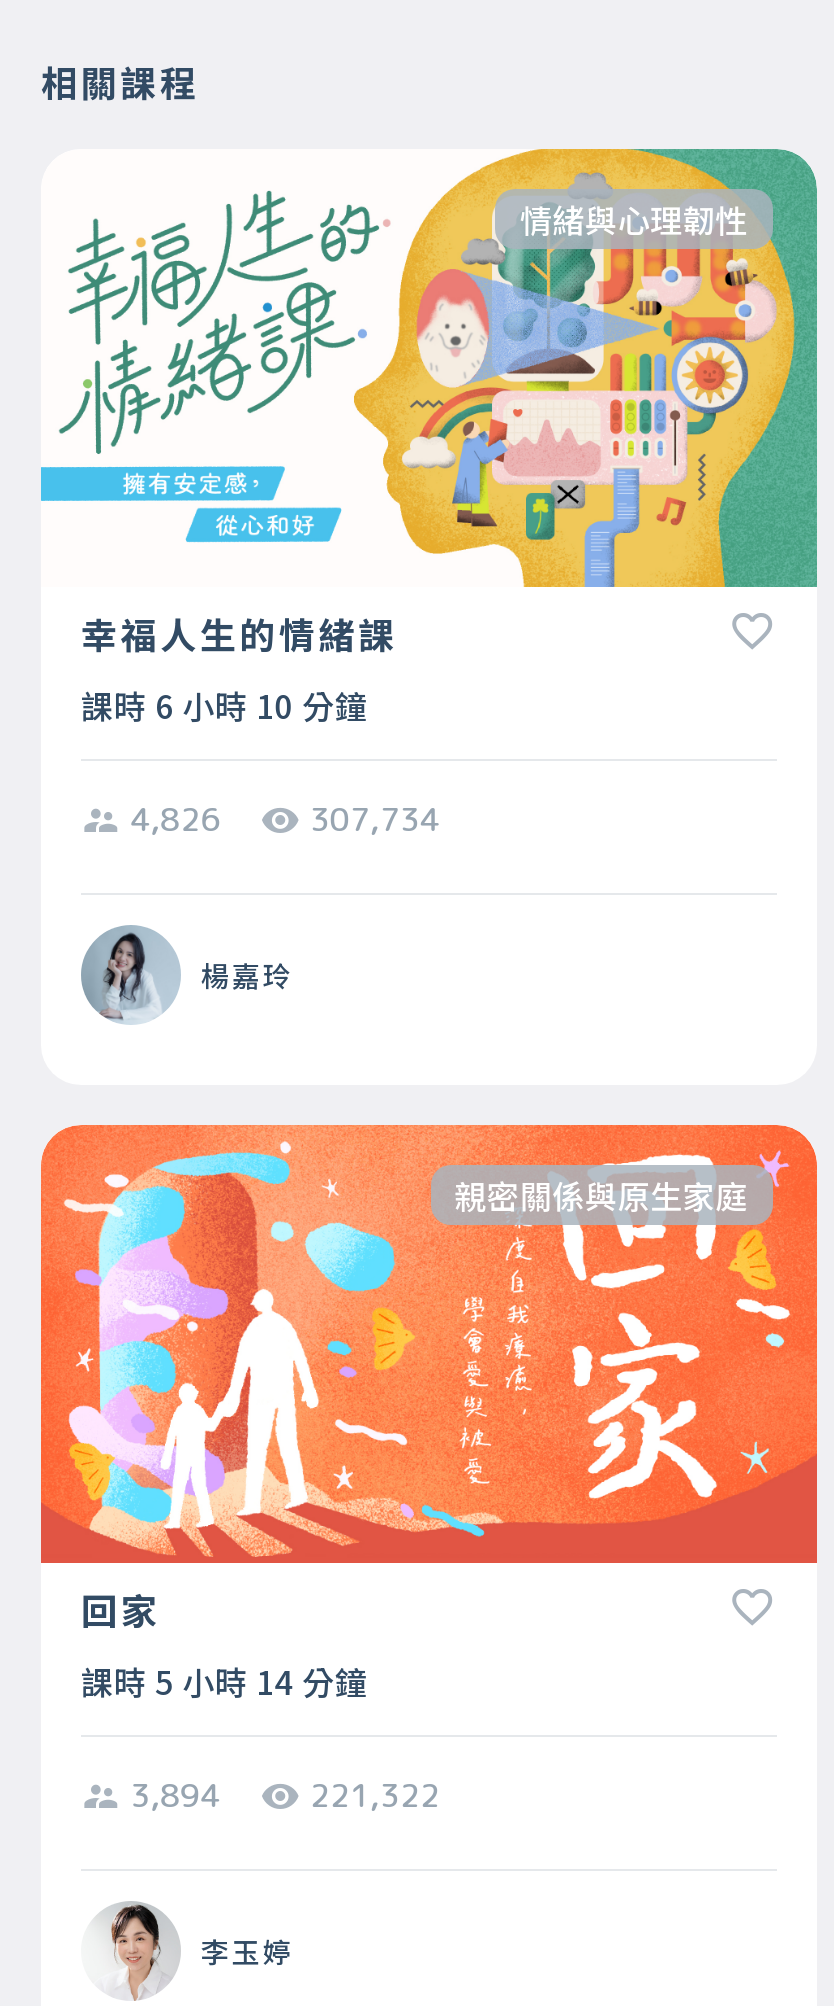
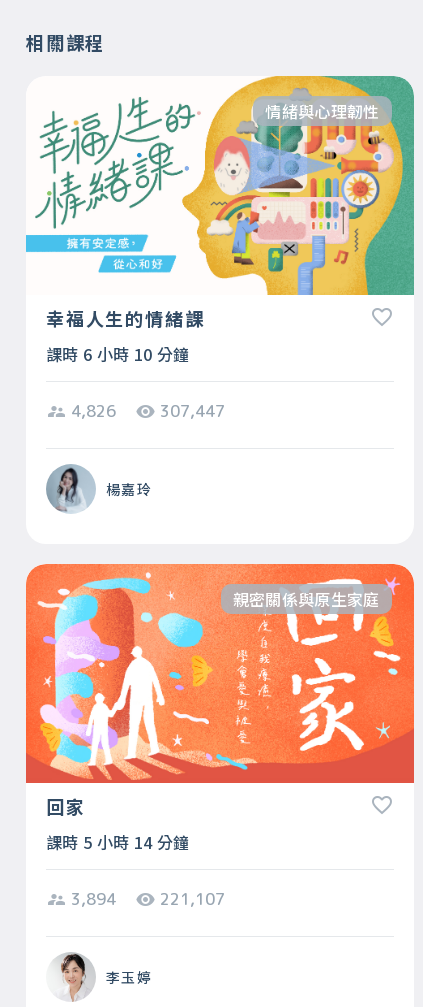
- 307,734
+ 307,447

- 221,322
+ 221,107
